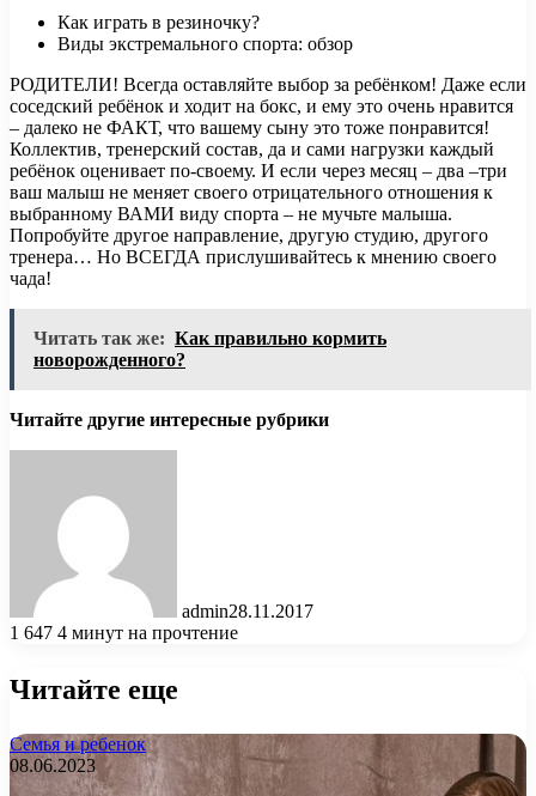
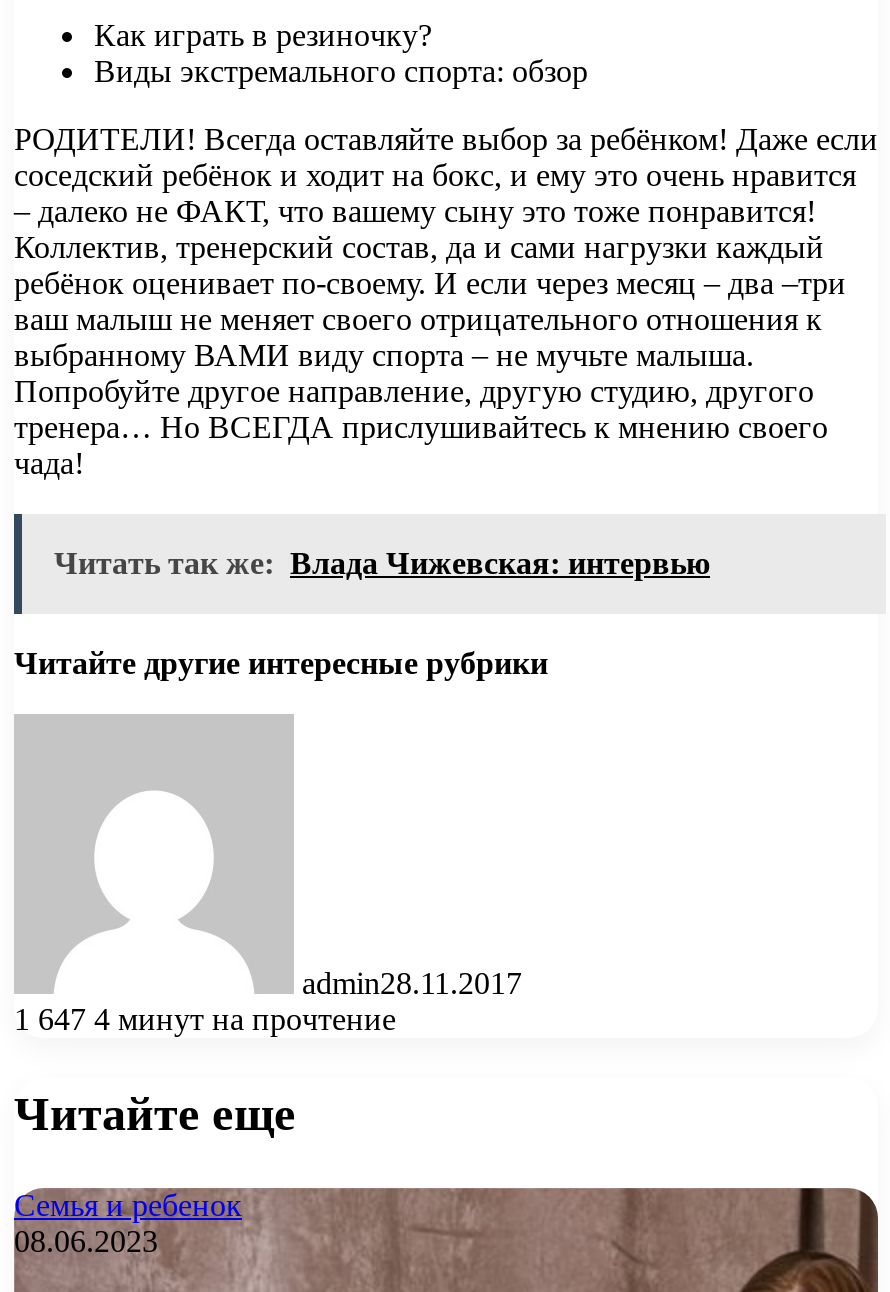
- Читать так же: Как правильно кормить
- новорожденного?
+ Читать так же: Влада Чижевская: интервью
